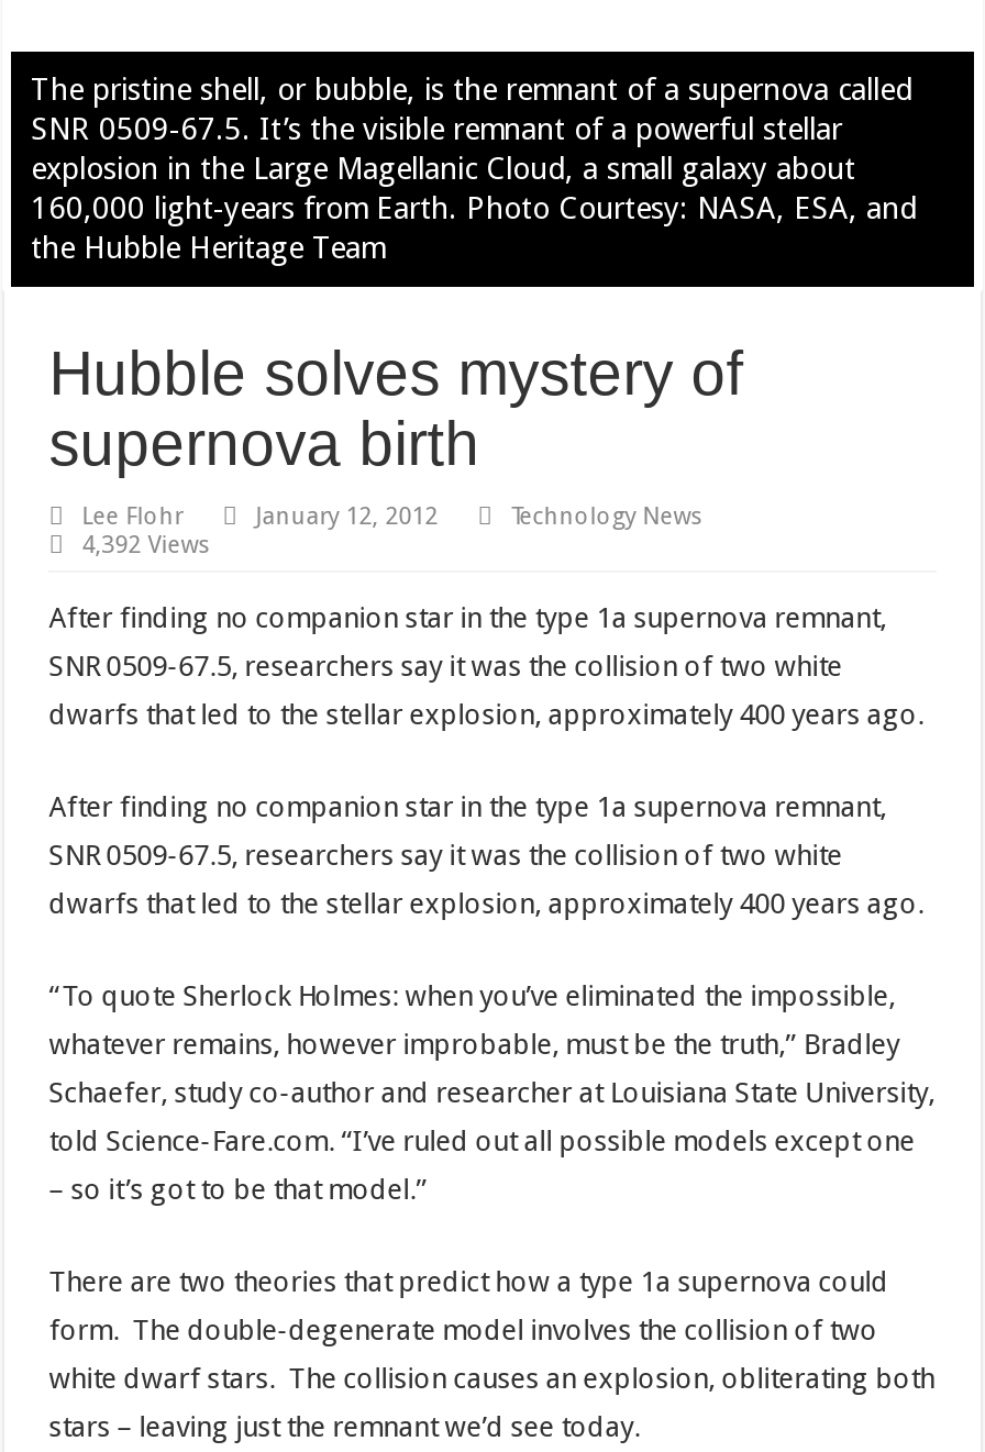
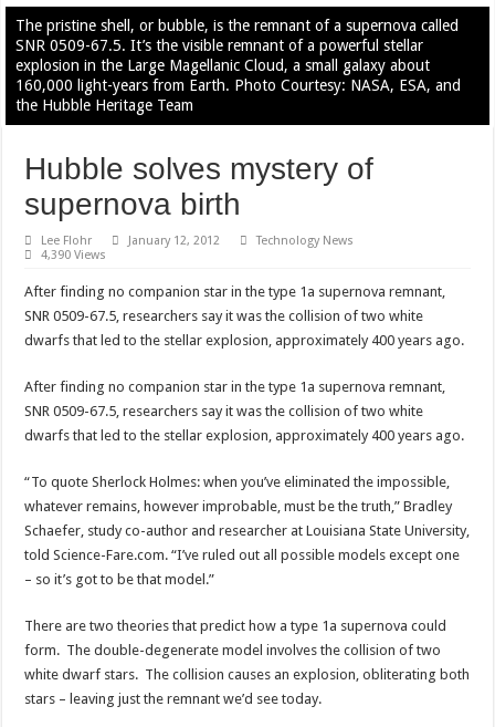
- 4,392 Views
+ 4,390 Views
